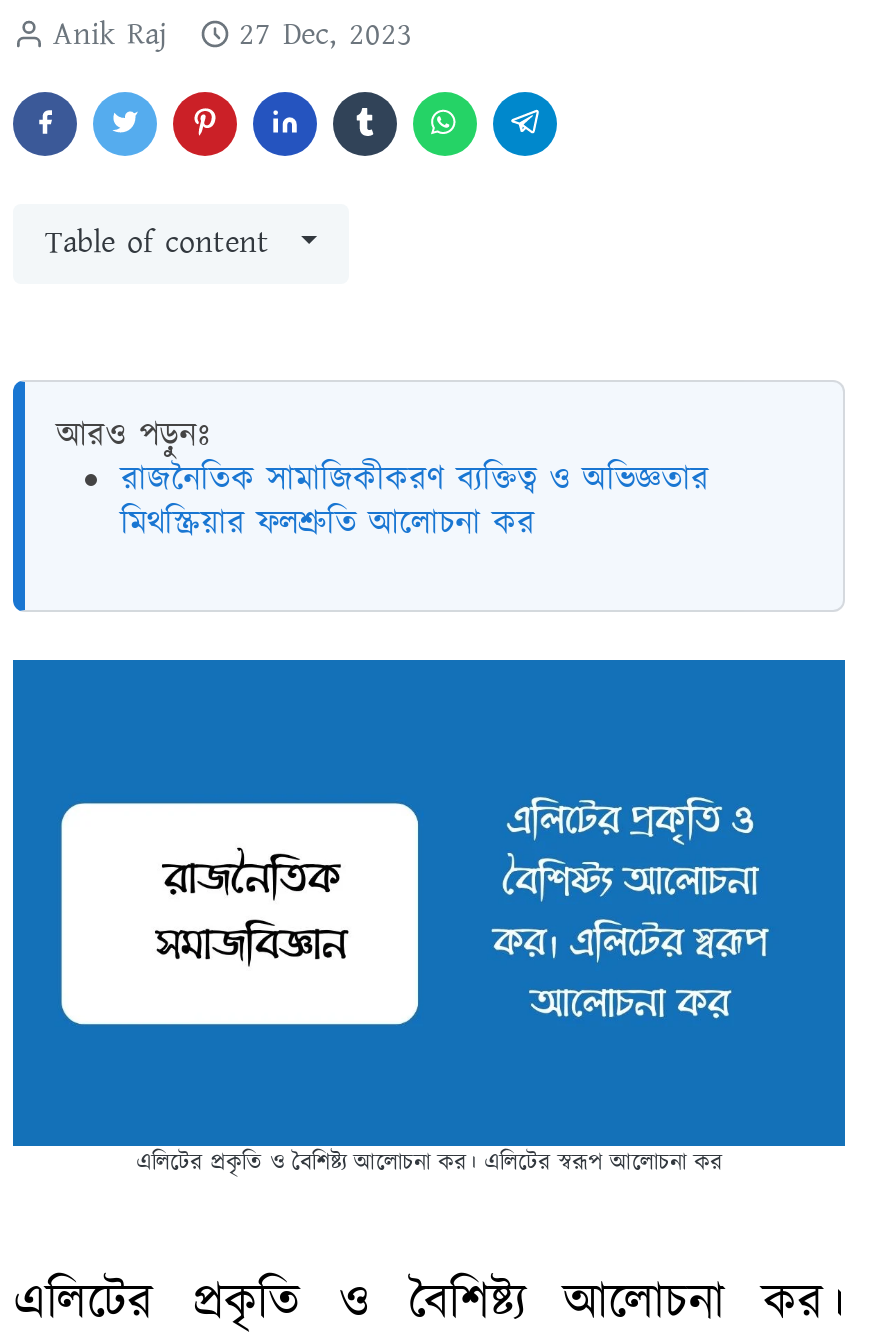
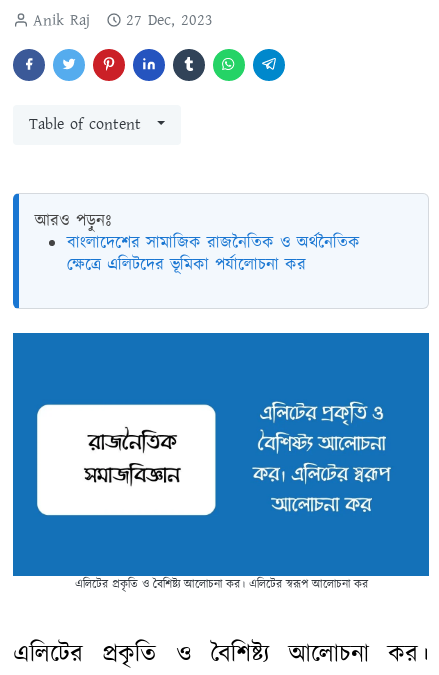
- রাজনৈতিক সামাজিকীকরণ ব্যক্তিত্ব ও অভিজ্ঞতার
- মিথস্ক্রিয়ার ফলশ্রুতি আলোচনা কর
+ বাংলাদেশের সামাজিক রাজনৈতিক ও অর্থনৈতিক
+ ক্ষেত্রে এলিটদের ভূমিকা পর্যালোচনা কর
